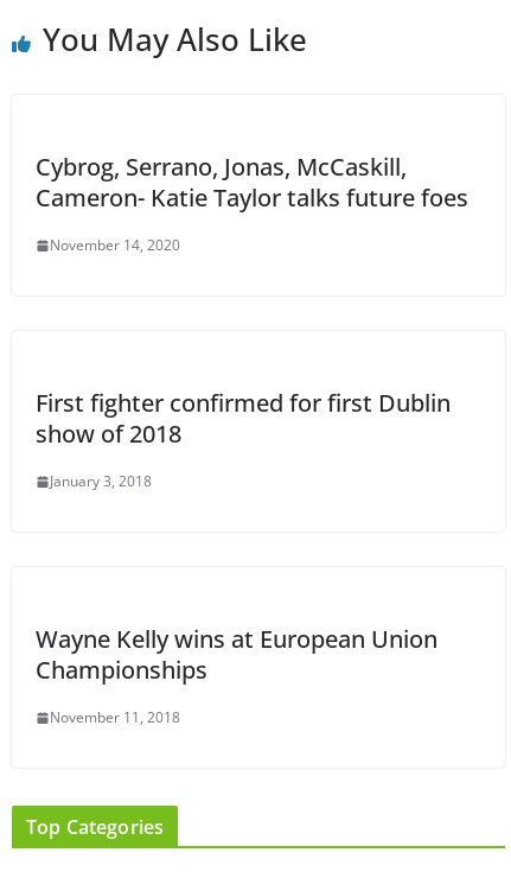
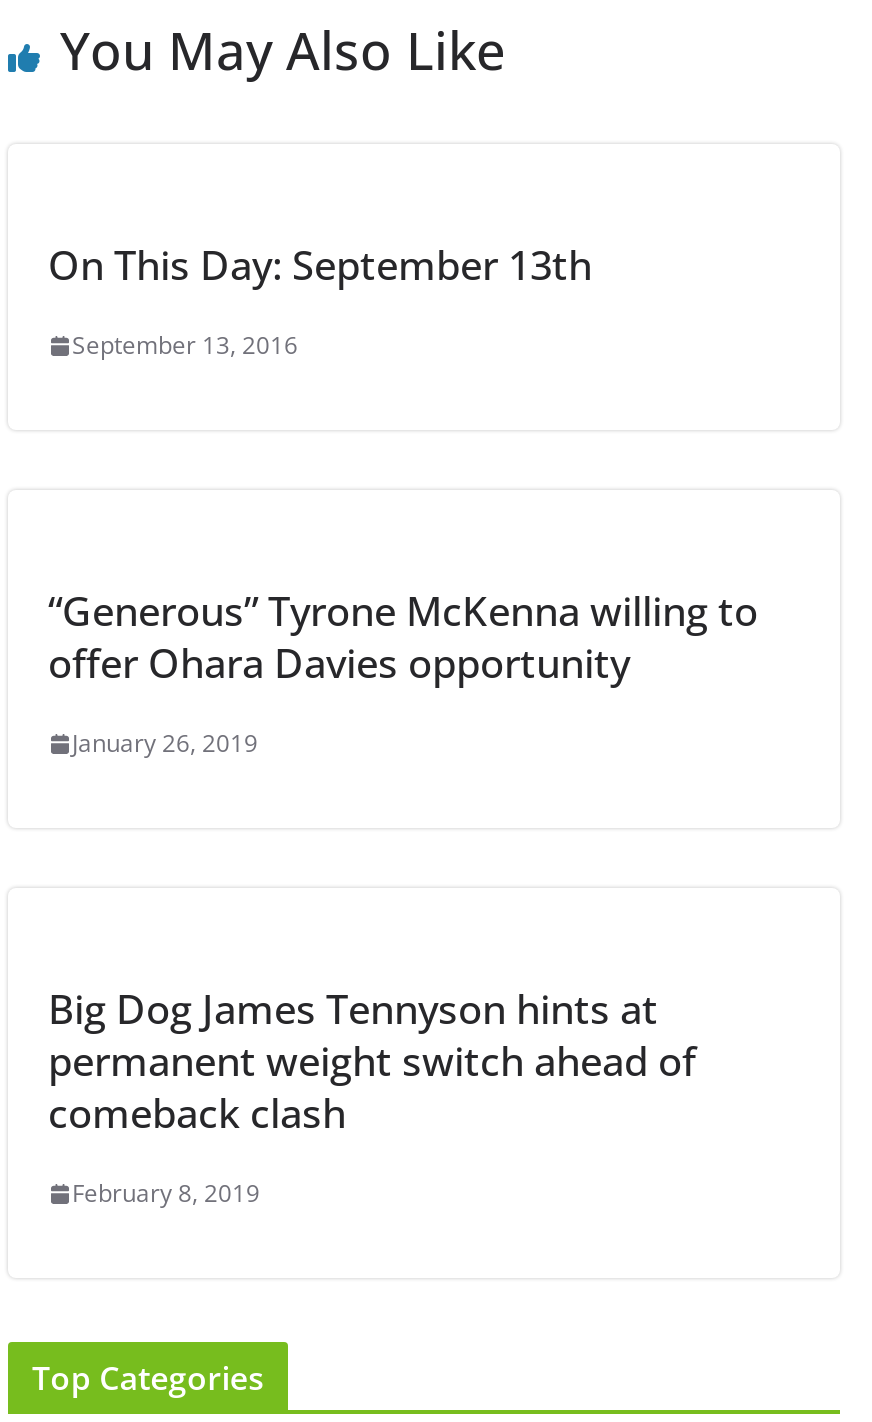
- Cybrog, Serrano, Jonas, McCaskill,
- Cameron- Katie Taylor talks future foes
+ On This Day: September 13th

- November 14, 2020
+ September 13, 2016

- First fighter confirmed for first Dublin
- show of 2018
+ “Generous” Tyrone McKenna willing to
+ offer Ohara Davies opportunity

- January 3, 2018
+ January 26, 2019

- Wayne Kelly wins at European Union
- Championships
+ Big Dog James Tennyson hints at
+ permanent weight switch ahead of
+ comeback clash

- November 11, 2018
+ February 8, 2019
